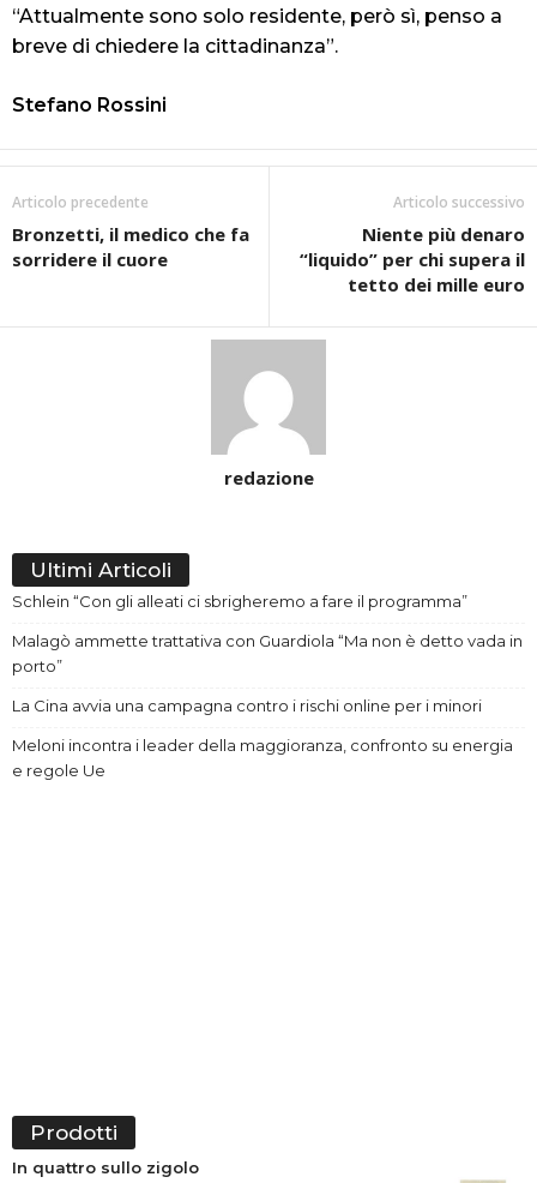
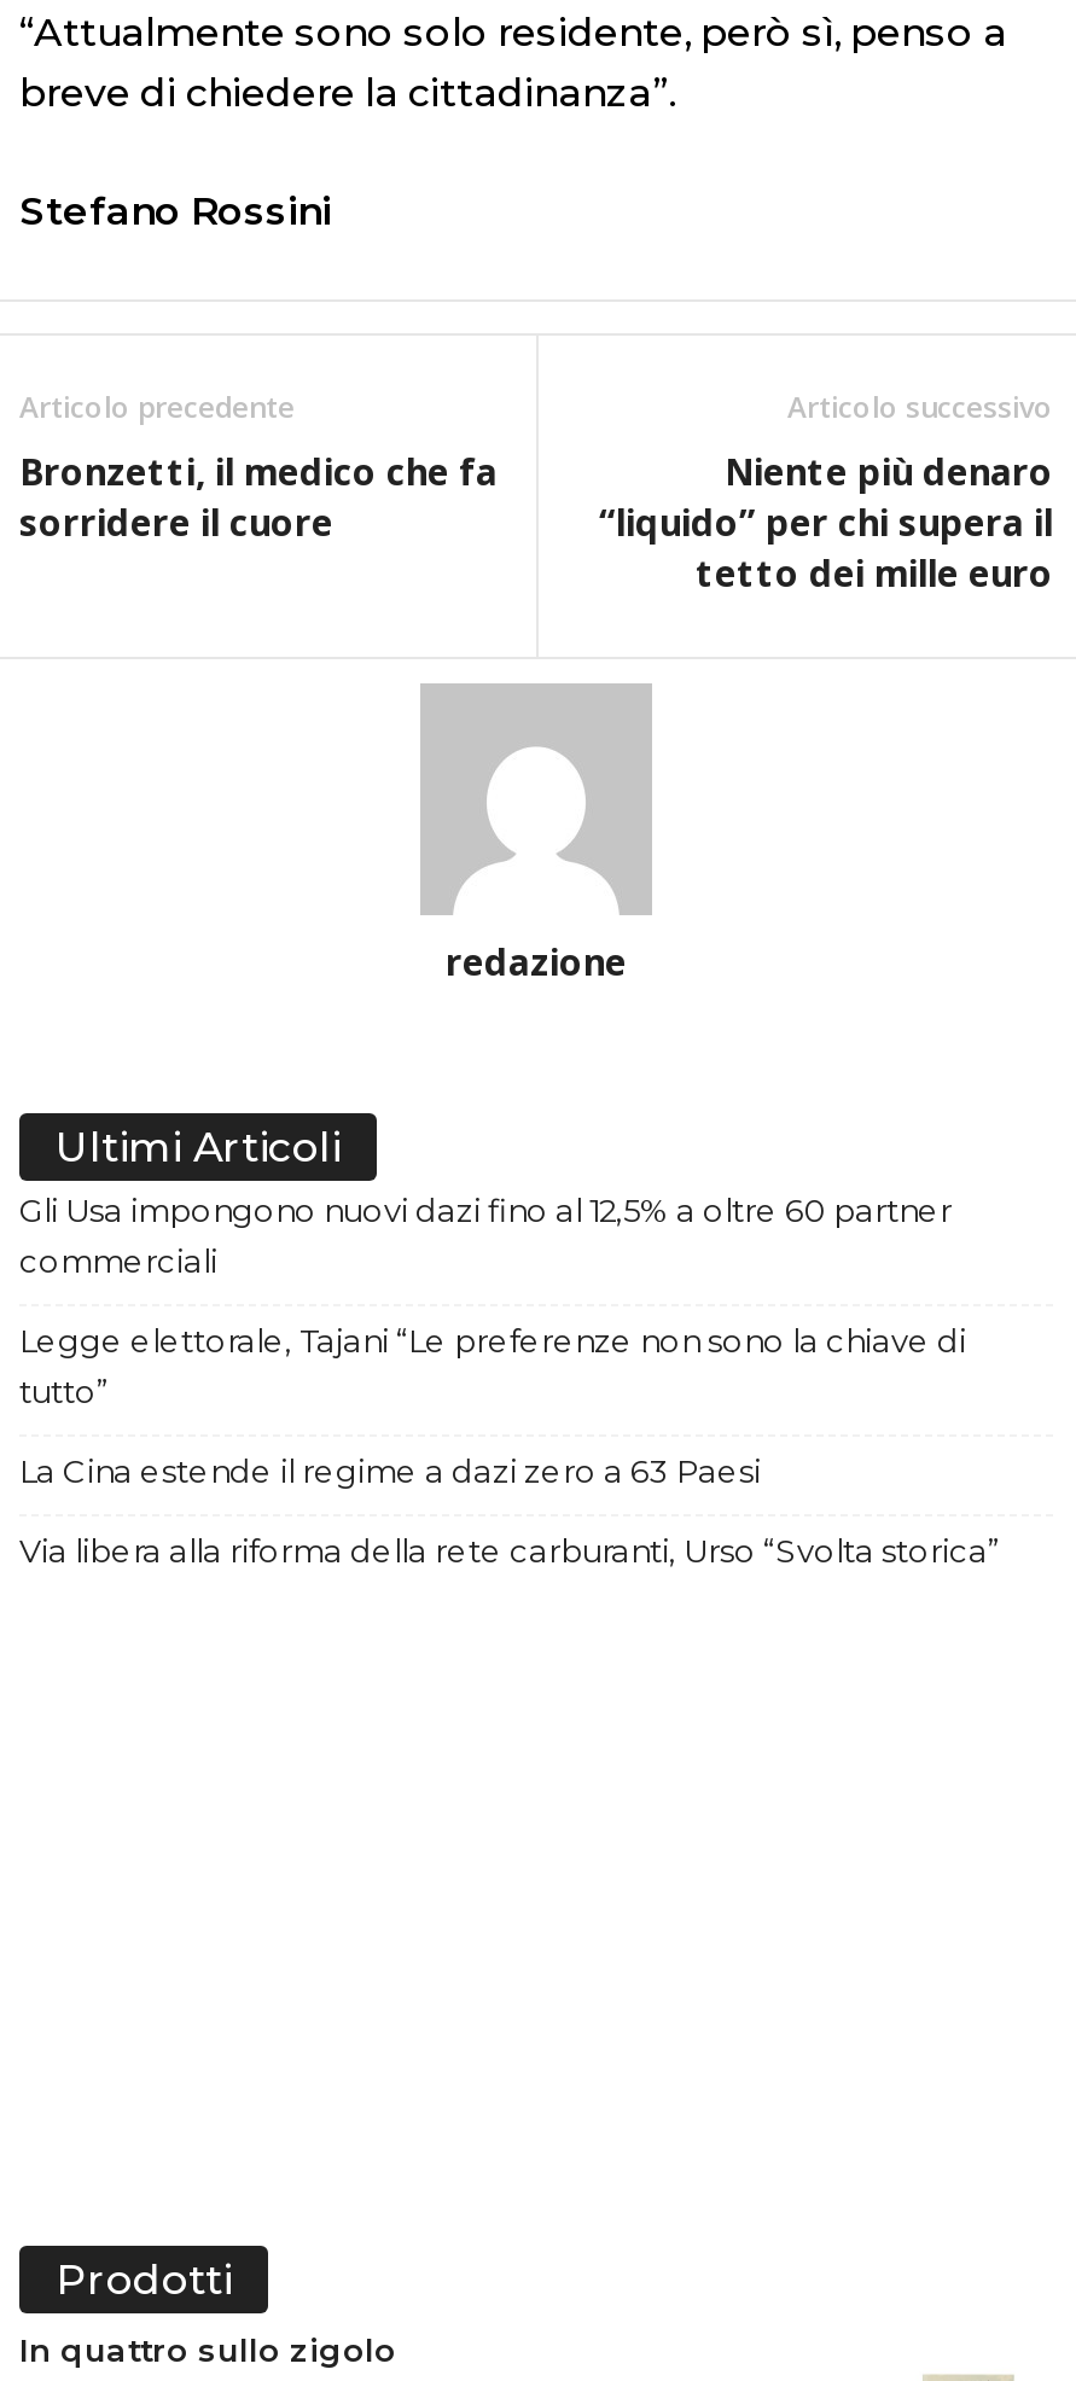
- Schlein “Con gli alleati ci sbrigheremo a fare il programma”
+ Gli Usa impongono nuovi dazi fino al 12,5% a oltre 60 partner
+ commerciali

- Malagò ammette trattativa con Guardiola “Ma non è detto vada in
- porto”
+ Legge elettorale, Tajani “Le preferenze non sono la chiave di
+ tutto”

- La Cina avvia una campagna contro i rischi online per i minori
+ La Cina estende il regime a dazi zero a 63 Paesi

- Meloni incontra i leader della maggioranza, confronto su energia
- e regole Ue
+ Via libera alla riforma della rete carburanti, Urso “Svolta storica”
